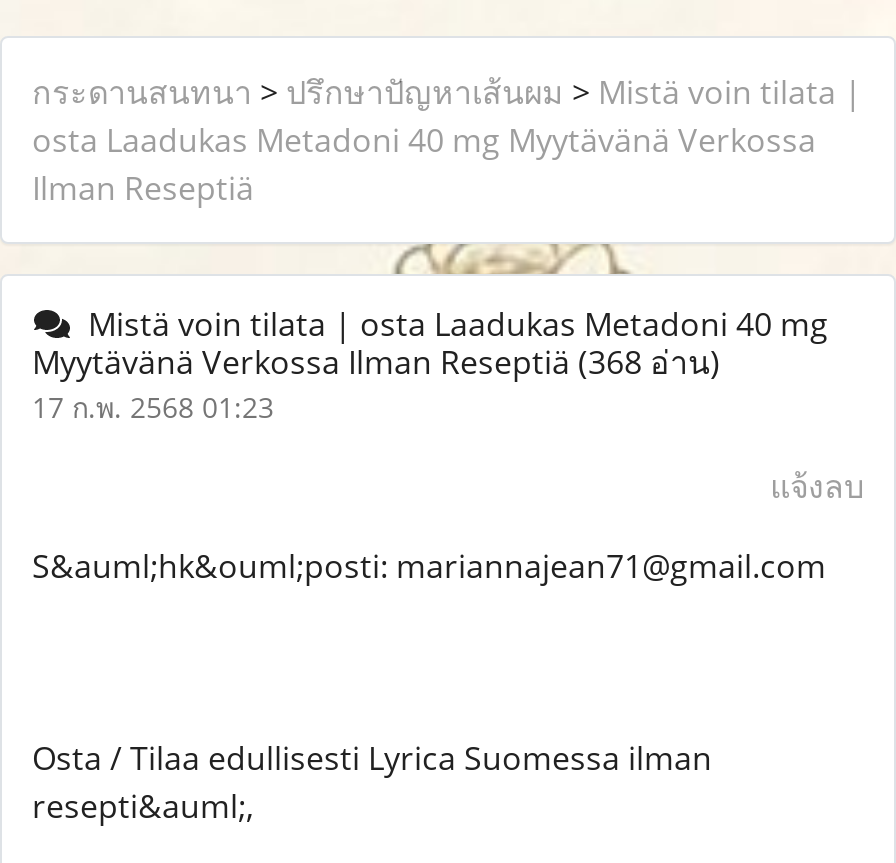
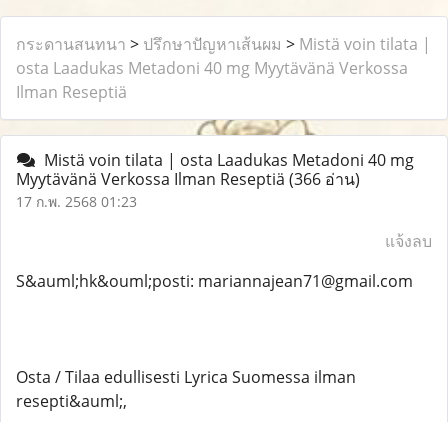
- Myytävänä Verkossa Ilman Reseptiä (368 อ่าน)
+ Myytävänä Verkossa Ilman Reseptiä (366 อ่าน)
